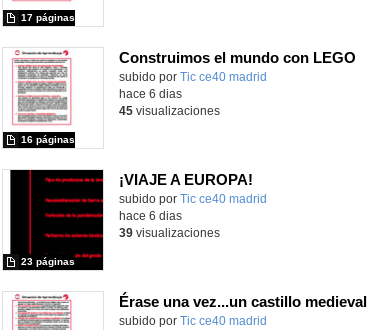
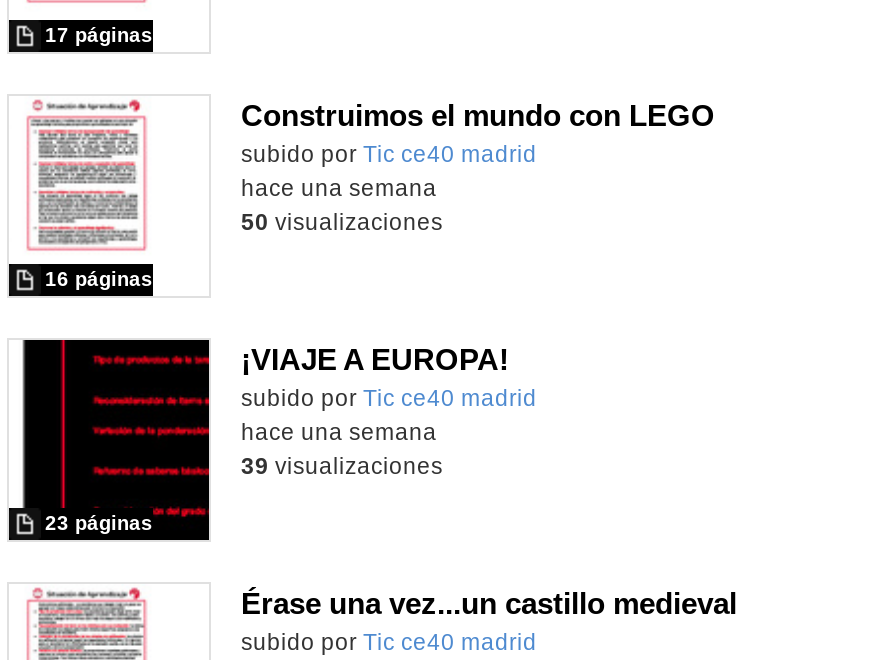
- hace 6 dias
+ hace una semana

- 45 visualizaciones
+ 50 visualizaciones

- hace 6 dias
+ hace una semana
